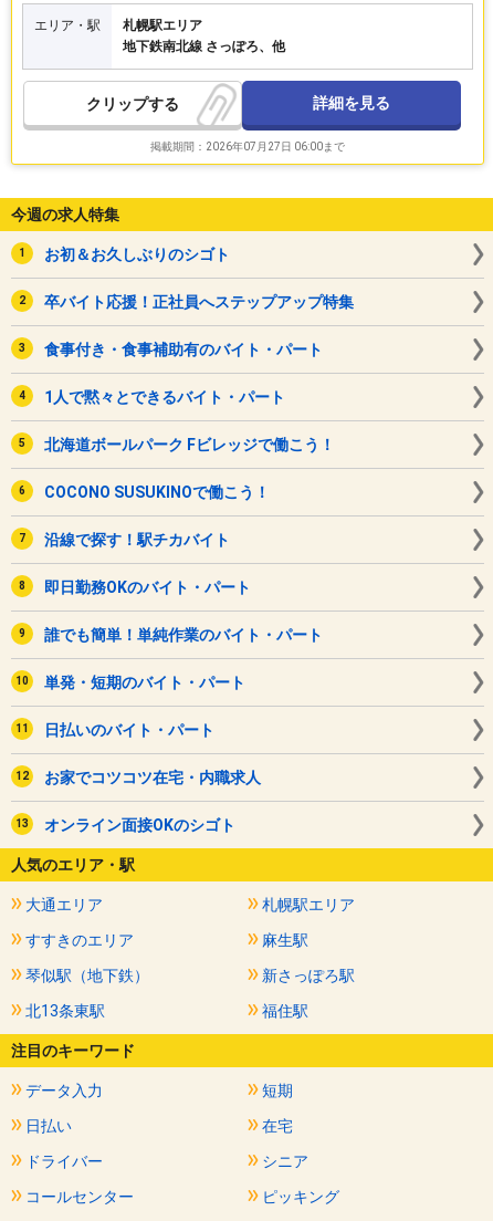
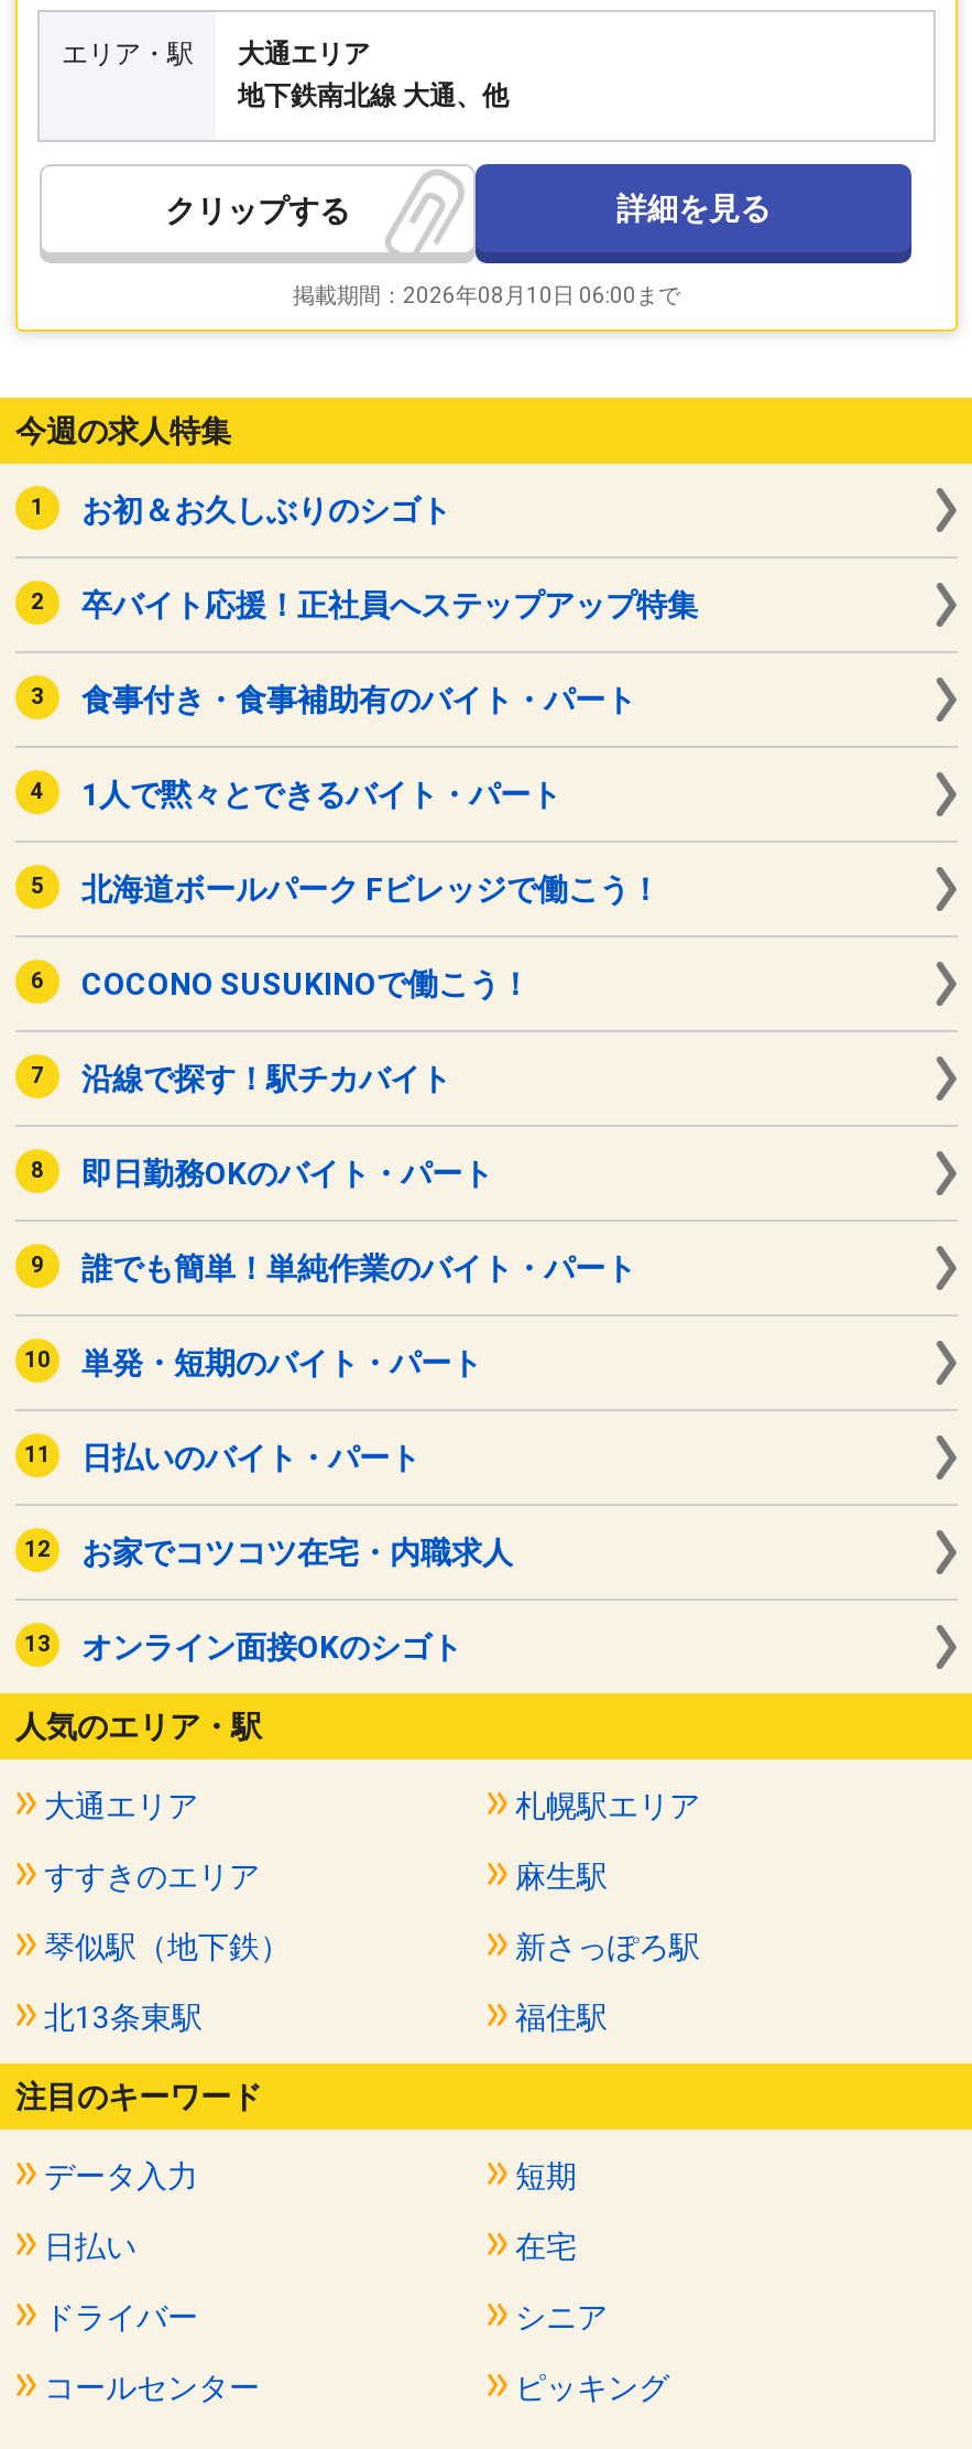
- 札幌駅エリア
- 地下鉄南北線 さっぽろ、他
+ 大通エリア
+ 地下鉄南北線 大通、他

- 掲載期間：2026年07月27日 06:00まで
+ 掲載期間：2026年08月10日 06:00まで
